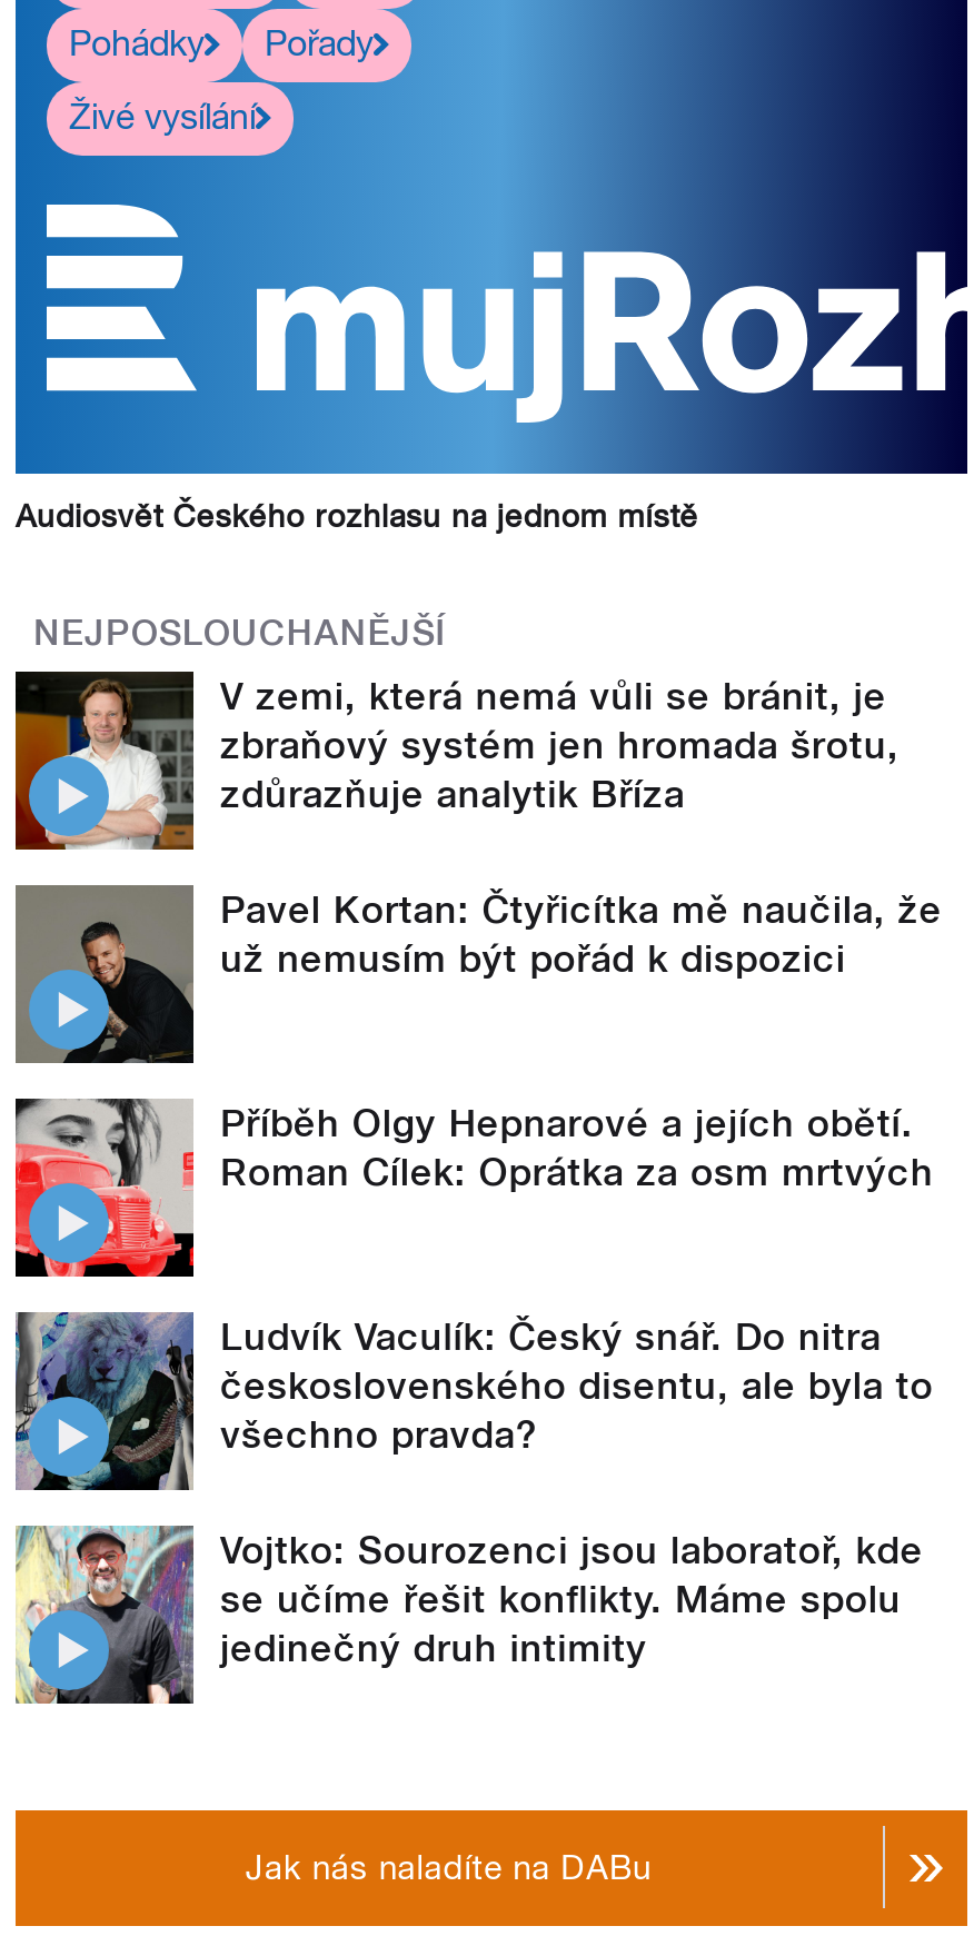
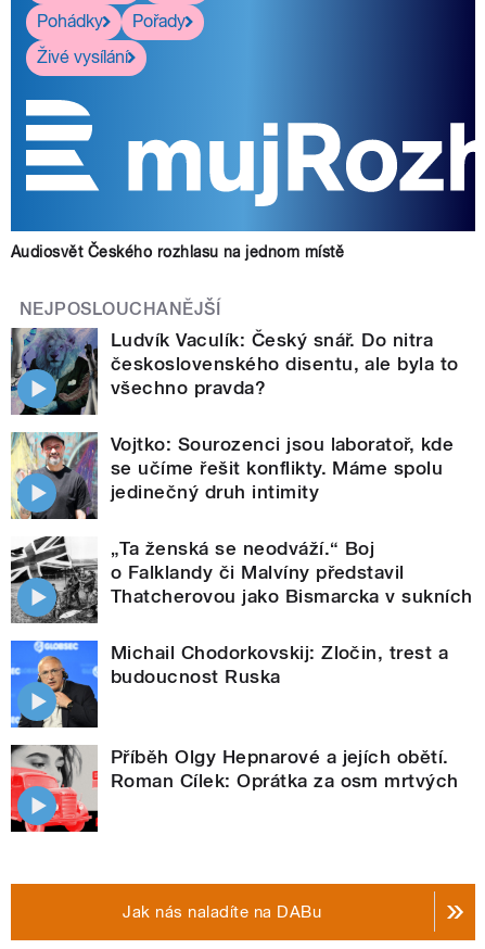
- [image]
- V zemi, která nemá vůli se bránit, je
- zbraňový systém jen hromada šrotu,
- zdůrazňuje analytik Bříza
- Pavel Kortan: Čtyřicítka mě naučila, že
- už nemusím být pořád k dispozici

- [image]

moved down: [image] | Příběh Olgy Hepnarové a jejích obětí. | Roman Cílek: Oprátka za osm mrtvých

moved up: [image] | Ludvík Vaculík: Český snář. Do nitra | československého disentu, ale byla to | všechno pravda? | Vojtko: Sourozenci jsou laboratoř, kde | se učíme řešit konflikty. Máme spolu | jedinečný druh intimity

+ [image]
+ „Ta ženská se neodváží.“ Boj
+ o Falklandy či Malvíny představil
+ Thatcherovou jako Bismarcka v sukních
+ Michail Chodorkovskij: Zločin, trest a
+ budoucnost Ruska

+ [image]
